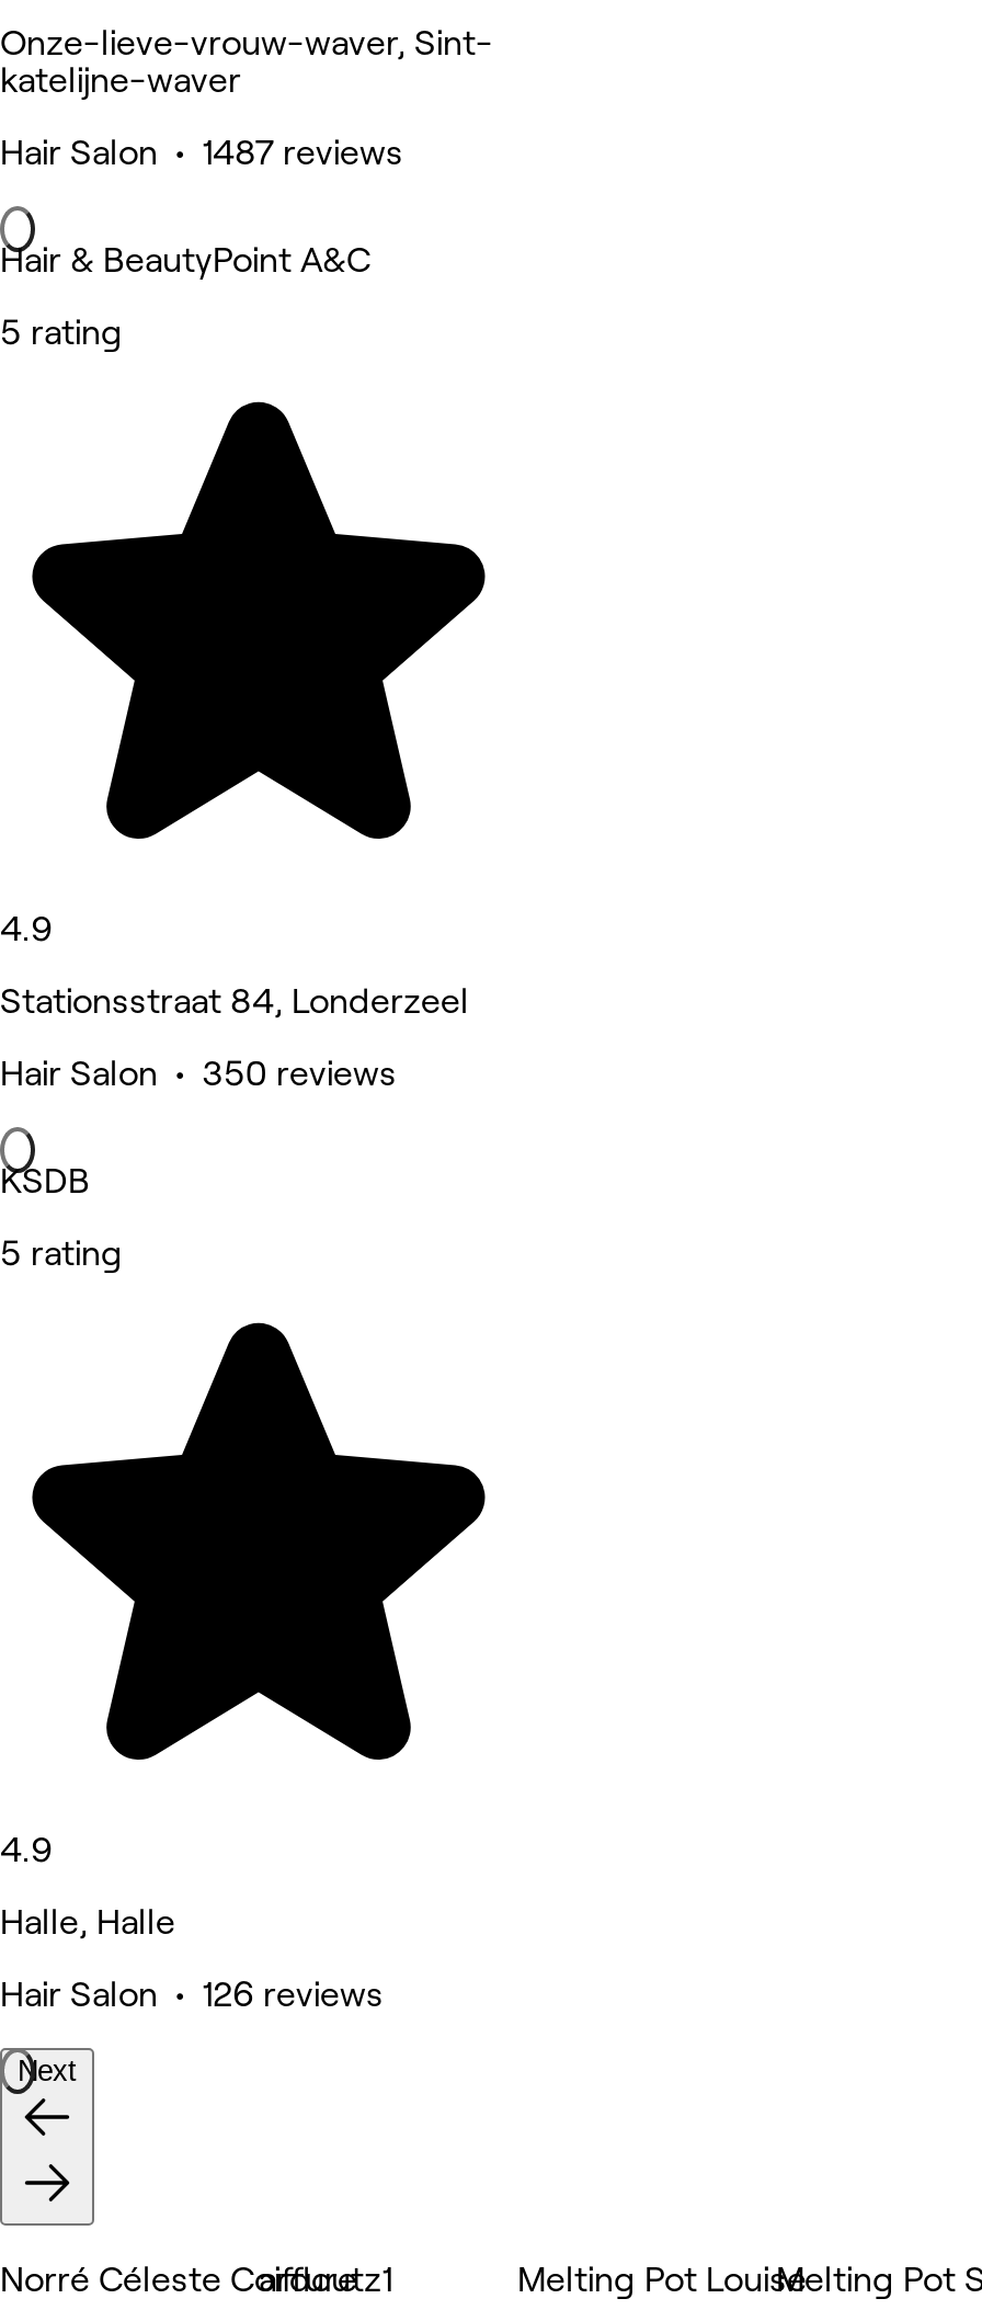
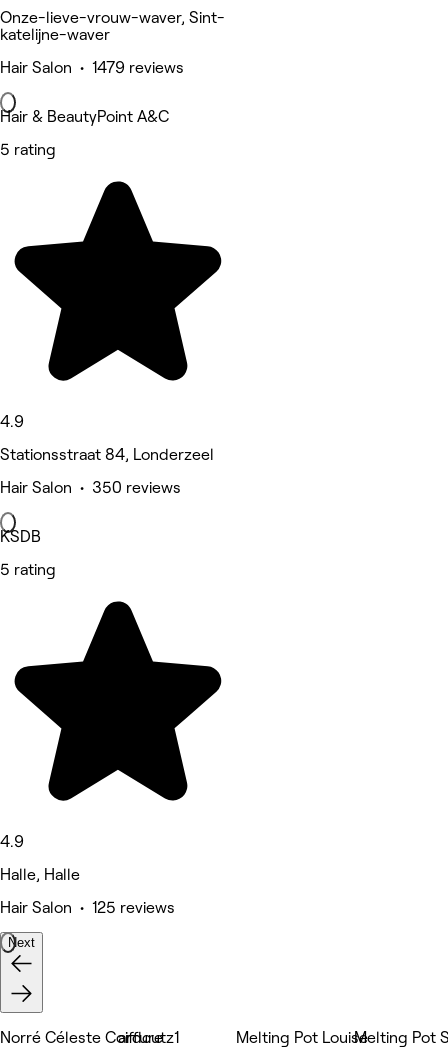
- Hair Salon • 1487 reviews
+ Hair Salon • 1479 reviews

- Hair Salon • 126 reviews
+ Hair Salon • 125 reviews
